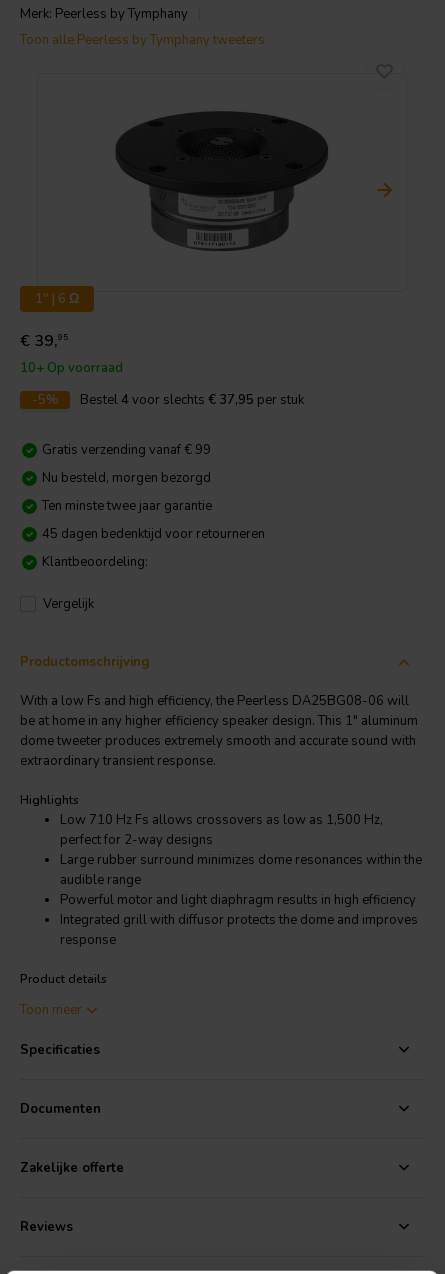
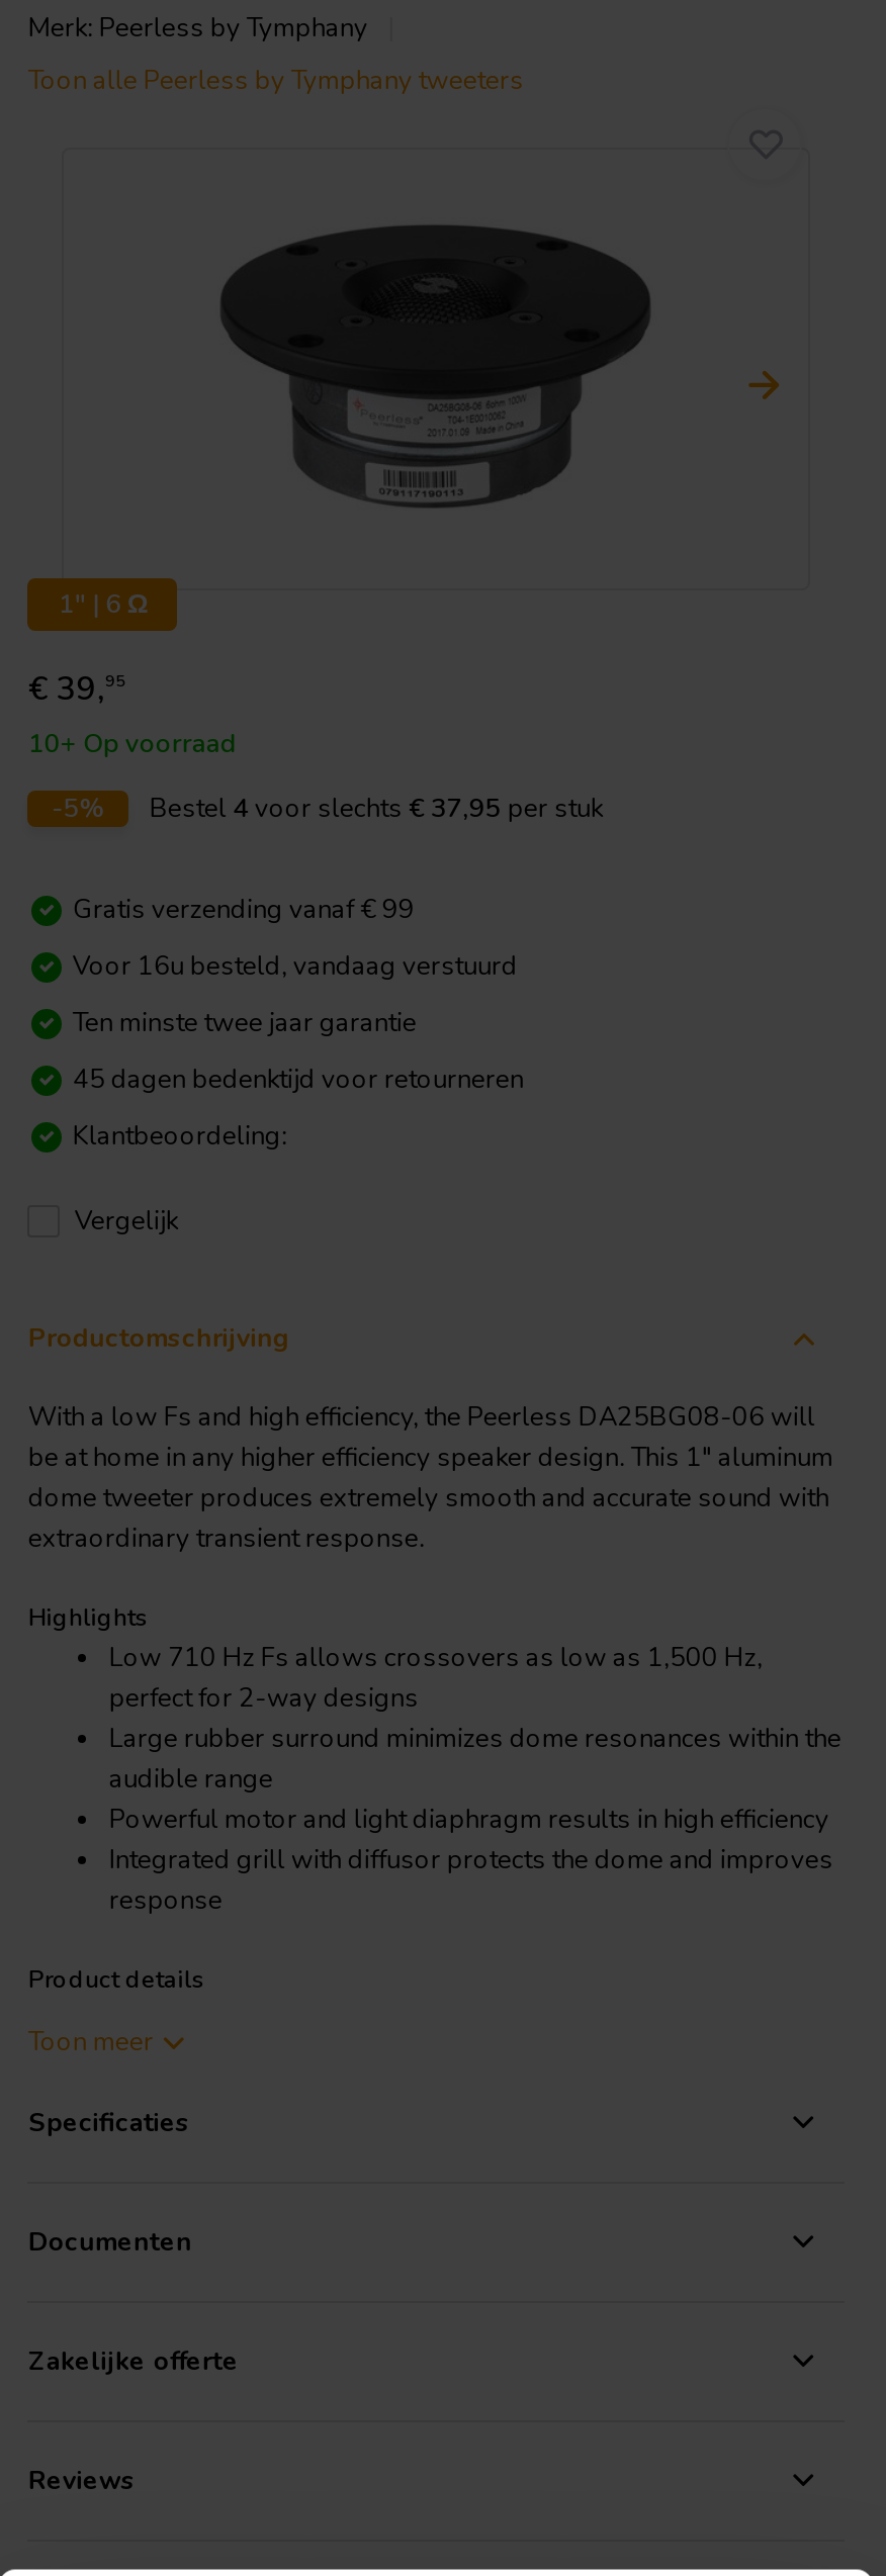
- Nu besteld, morgen bezorgd
+ Voor 16u besteld, vandaag verstuurd
